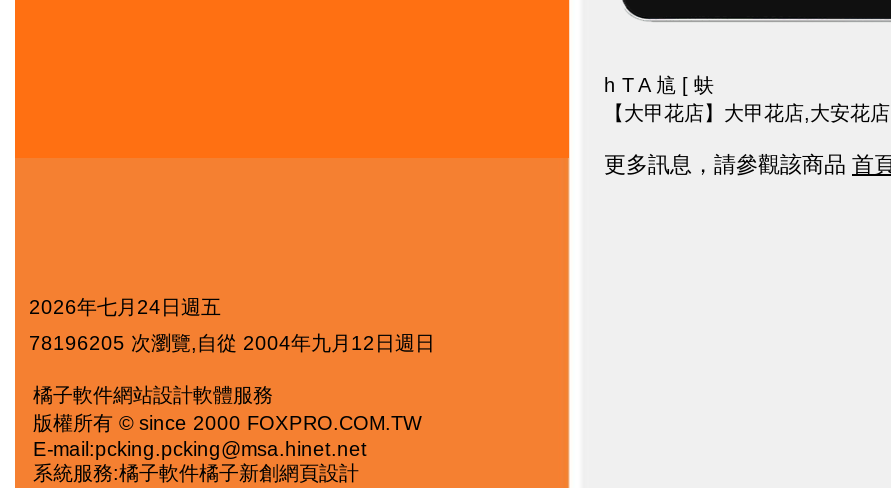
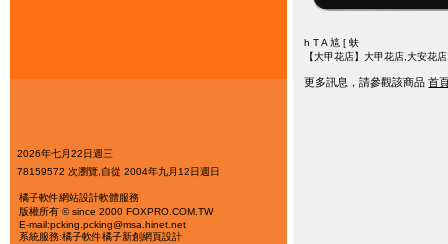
- 2026年七月24日週五
+ 2026年七月22日週三

- 78196205 次瀏覽,自從 2004年九月12日週日
+ 78159572 次瀏覽,自從 2004年九月12日週日
